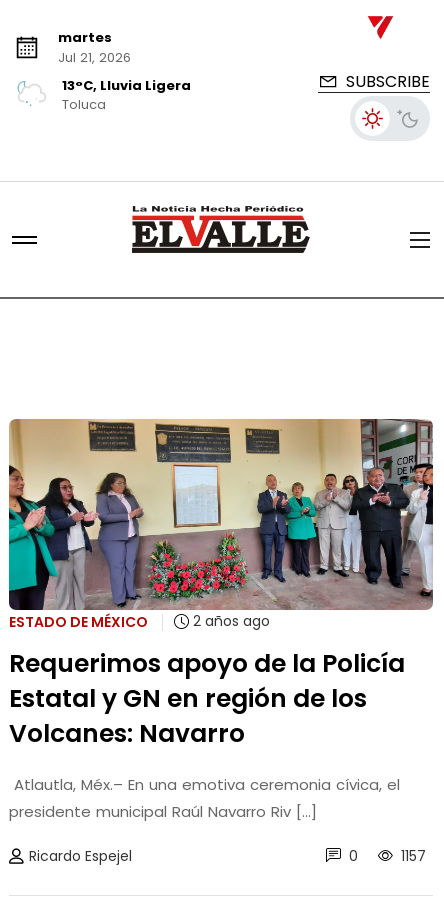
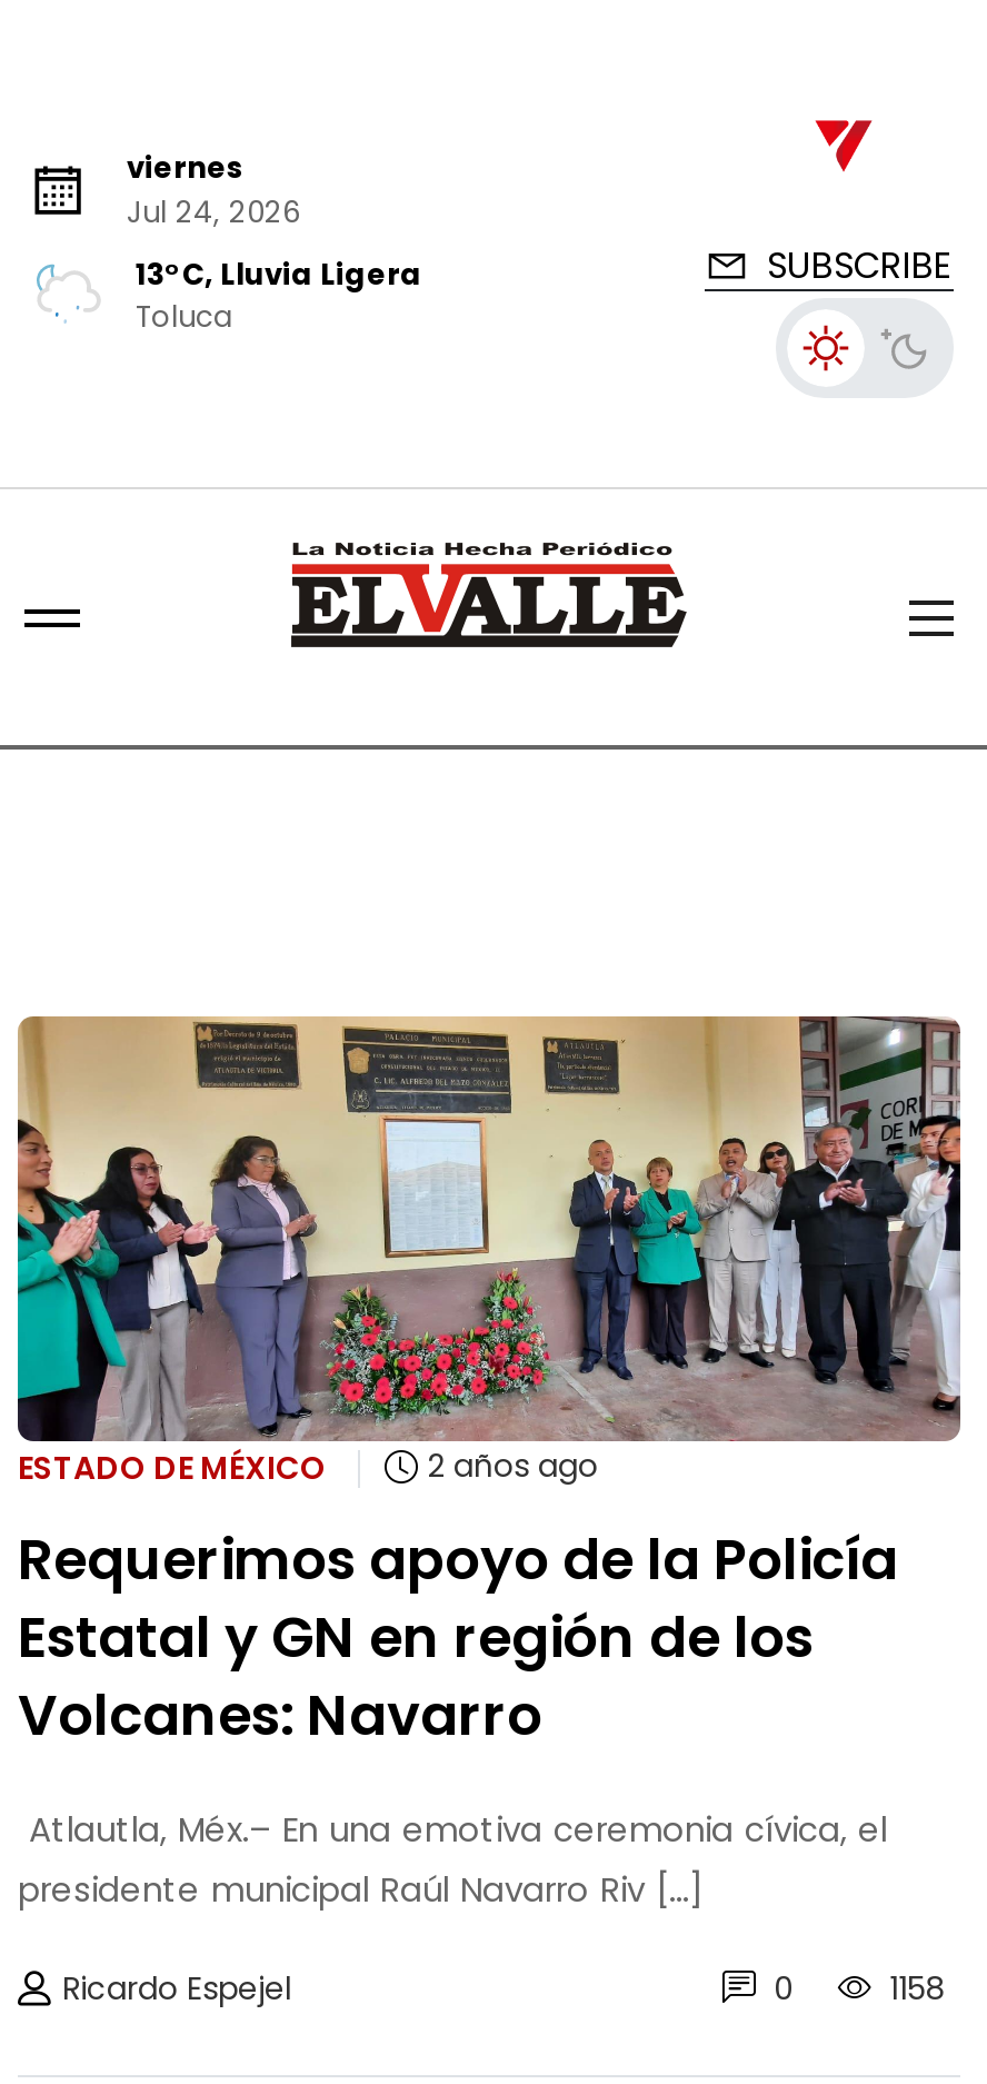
- martes
- Jul 21, 2026
+ viernes
+ Jul 24, 2026

- 0 1157
+ 0 1158
